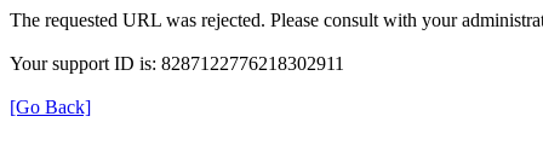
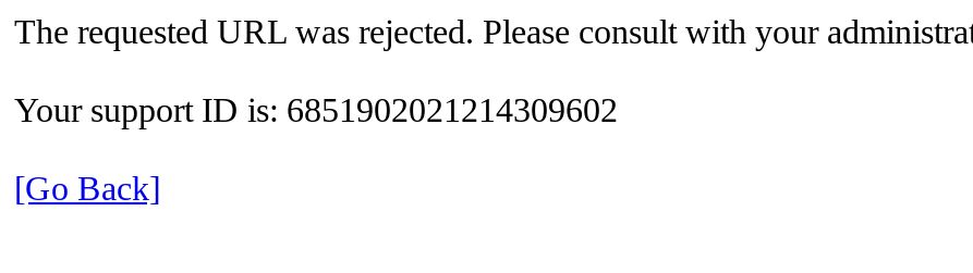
- Your support ID is: 8287122776218302911
+ Your support ID is: 6851902021214309602
